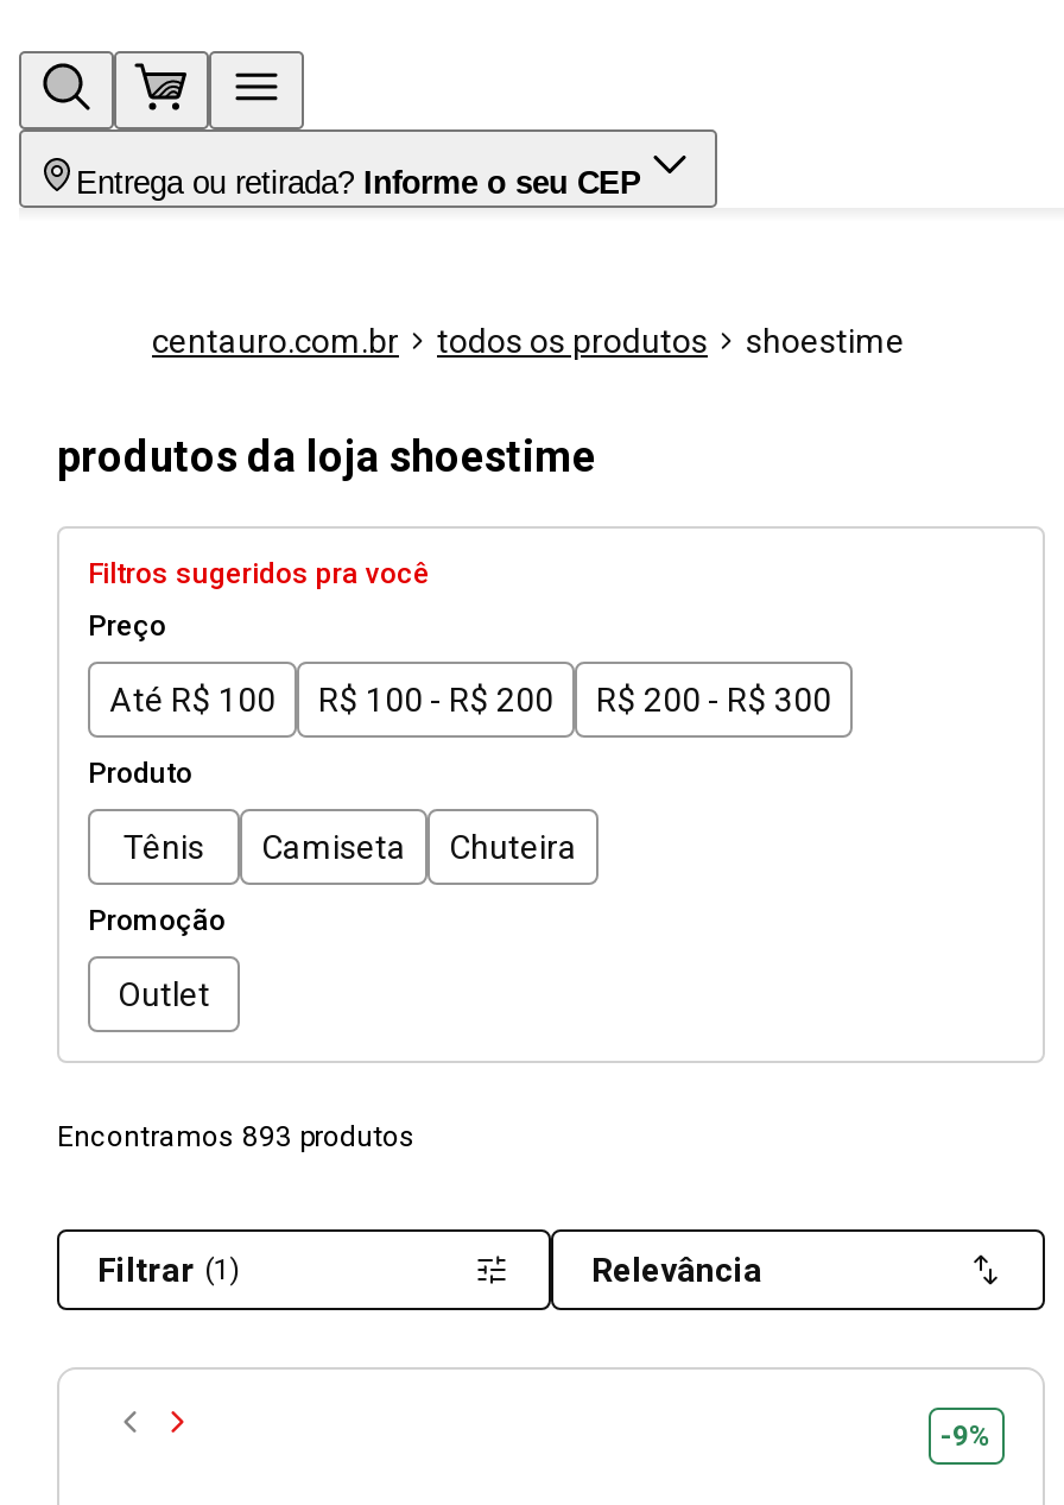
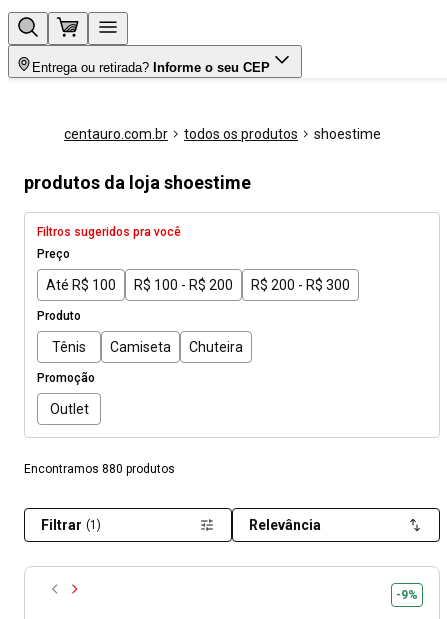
- Encontramos 893 produtos
+ Encontramos 880 produtos
